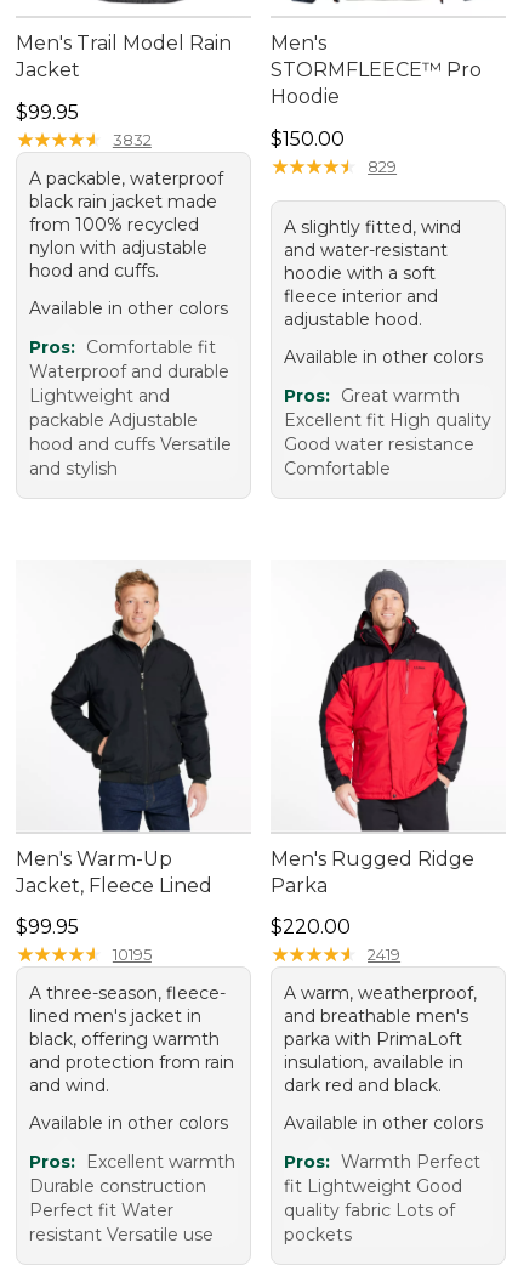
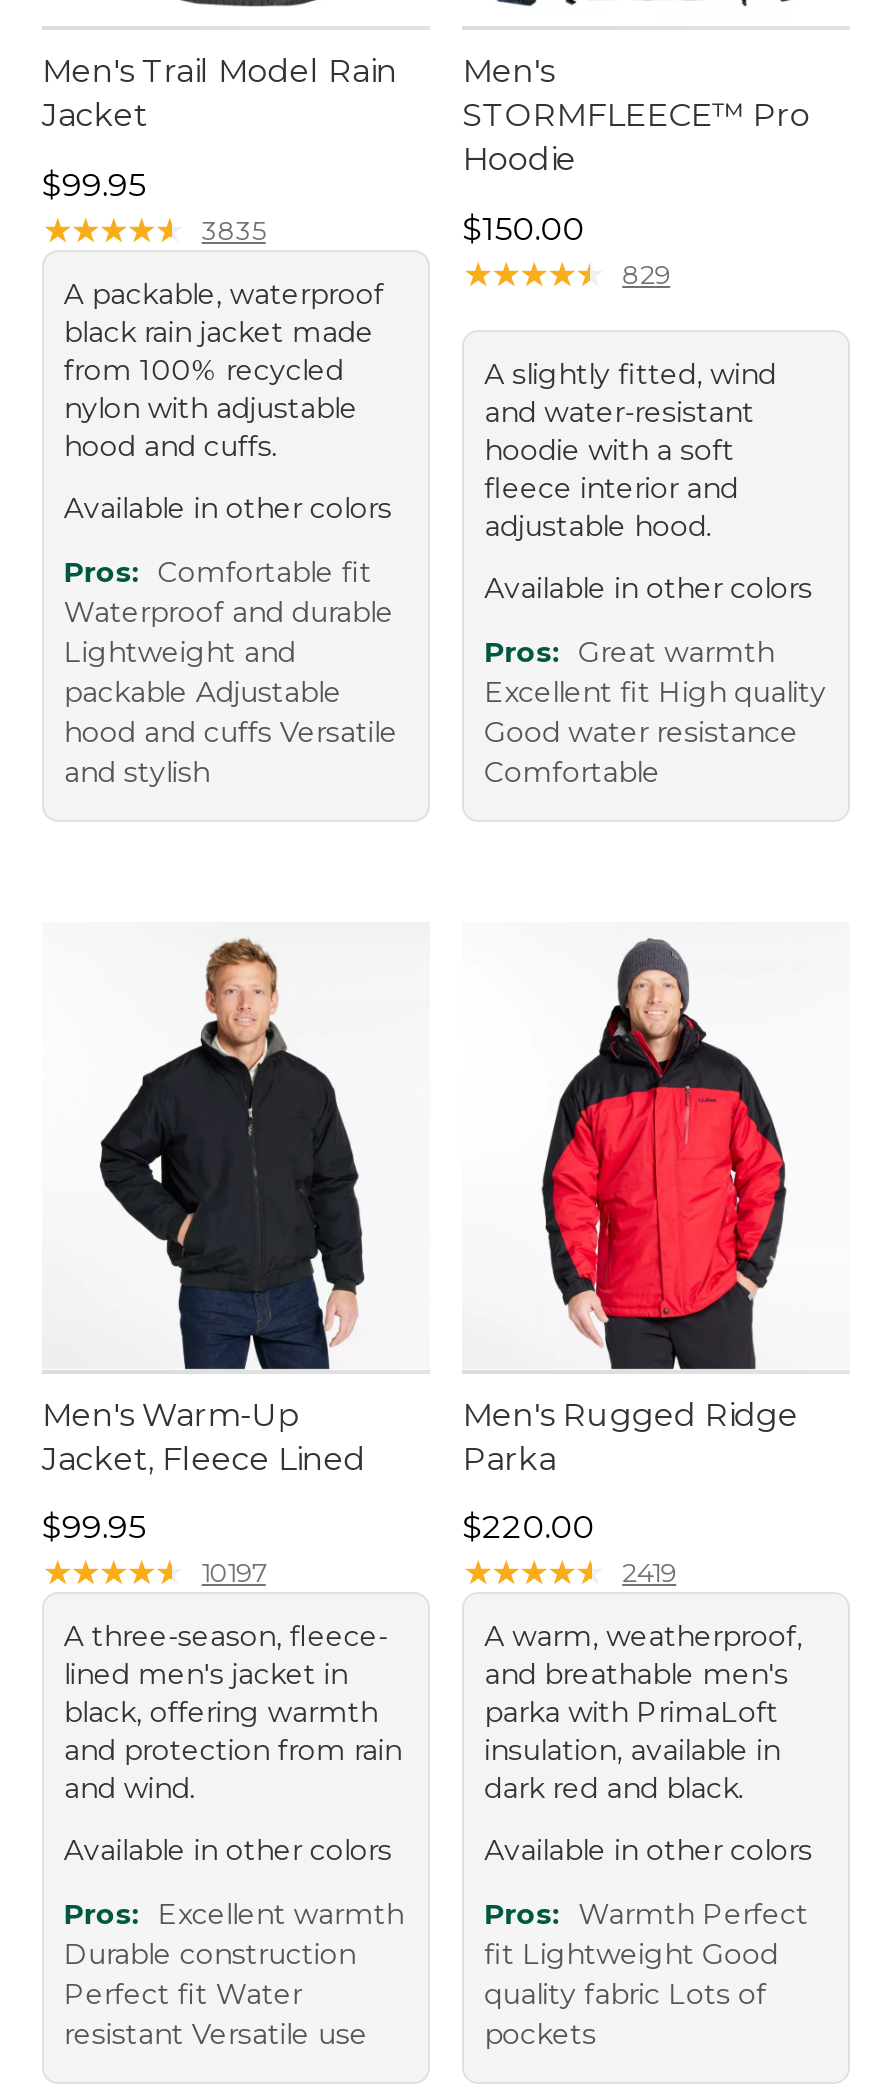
- 3832
+ 3835

- 10195
+ 10197
